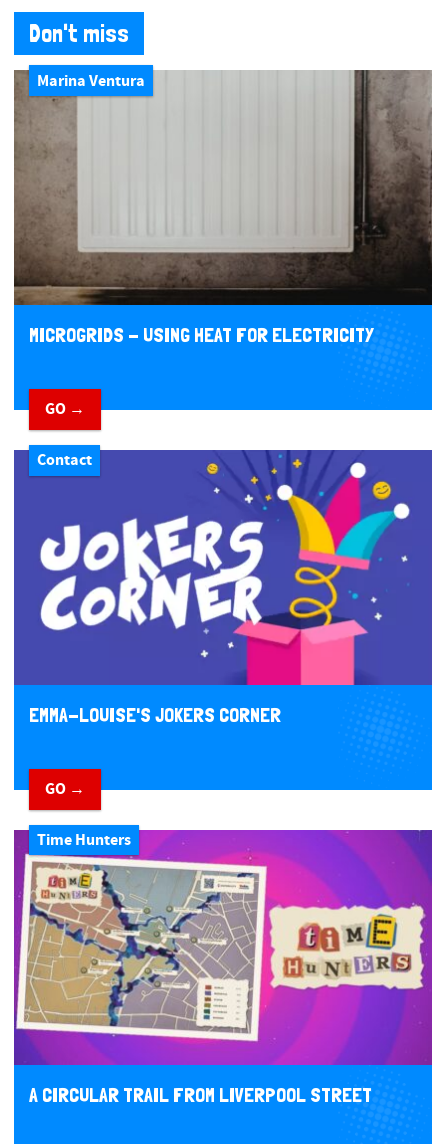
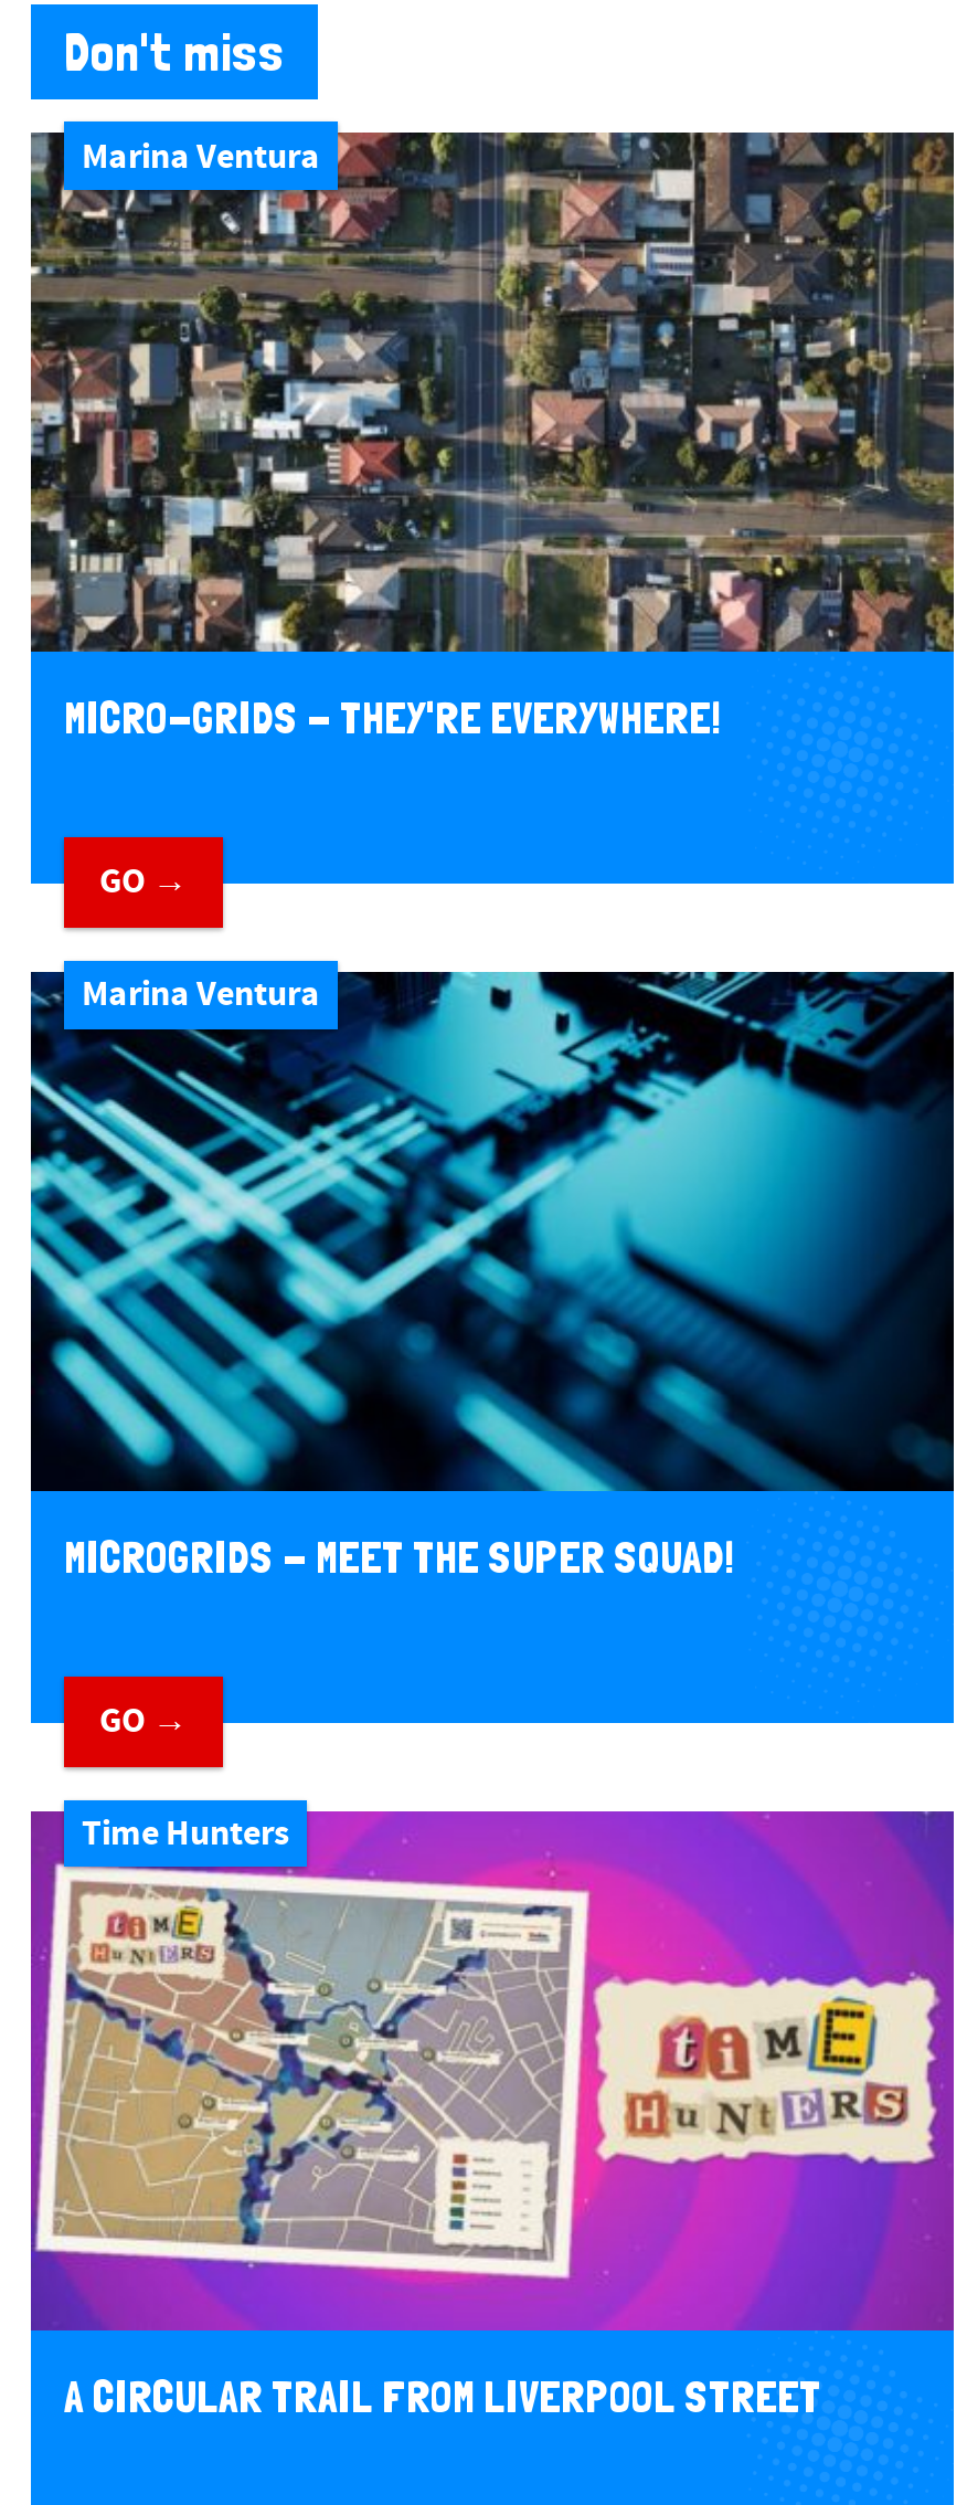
- [image]
- MICROGRIDS - USING HEAT FOR ELECTRICITY
+ [image]
+ MICRO-GRIDS - THEY'RE EVERYWHERE!

- [image]
- Contact
+ [image]
+ Marina Ventura

- EMMA-LOUISE'S JOKERS CORNER
+ MICROGRIDS - MEET THE SUPER SQUAD!
